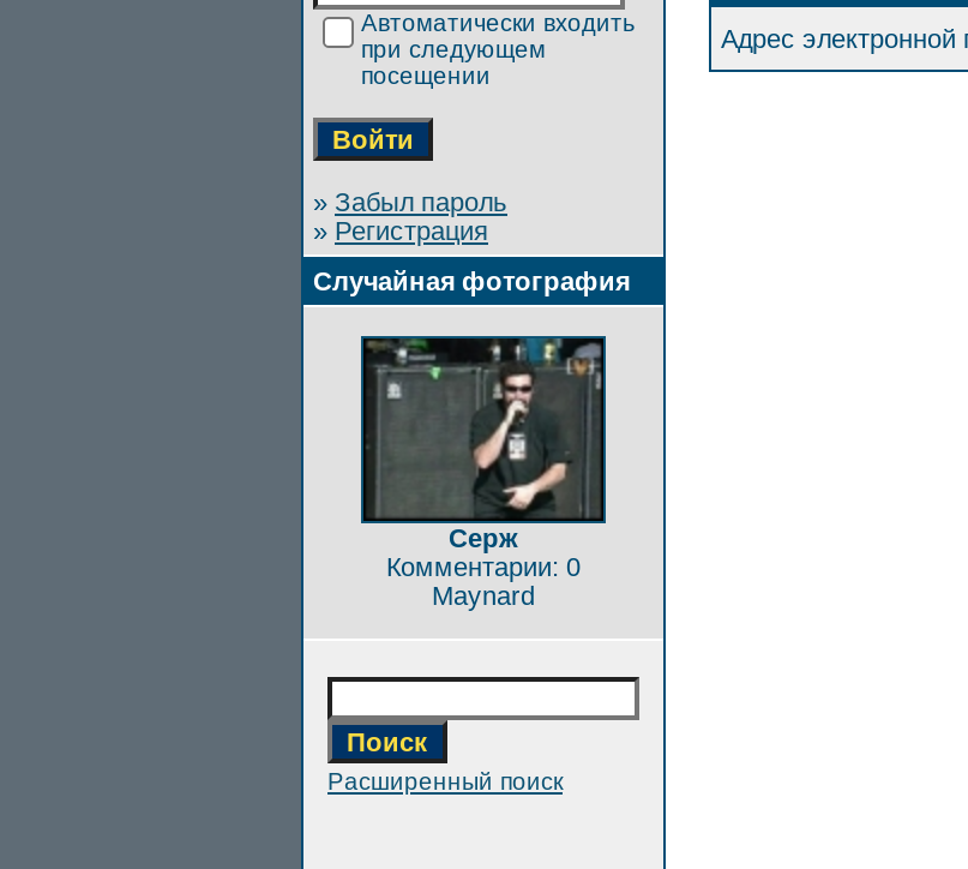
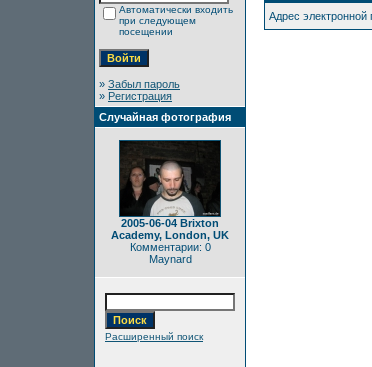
- [image]
- Серж
+ [image]
+ 2005-06-04 Brixton
+ Academy, London, UK
